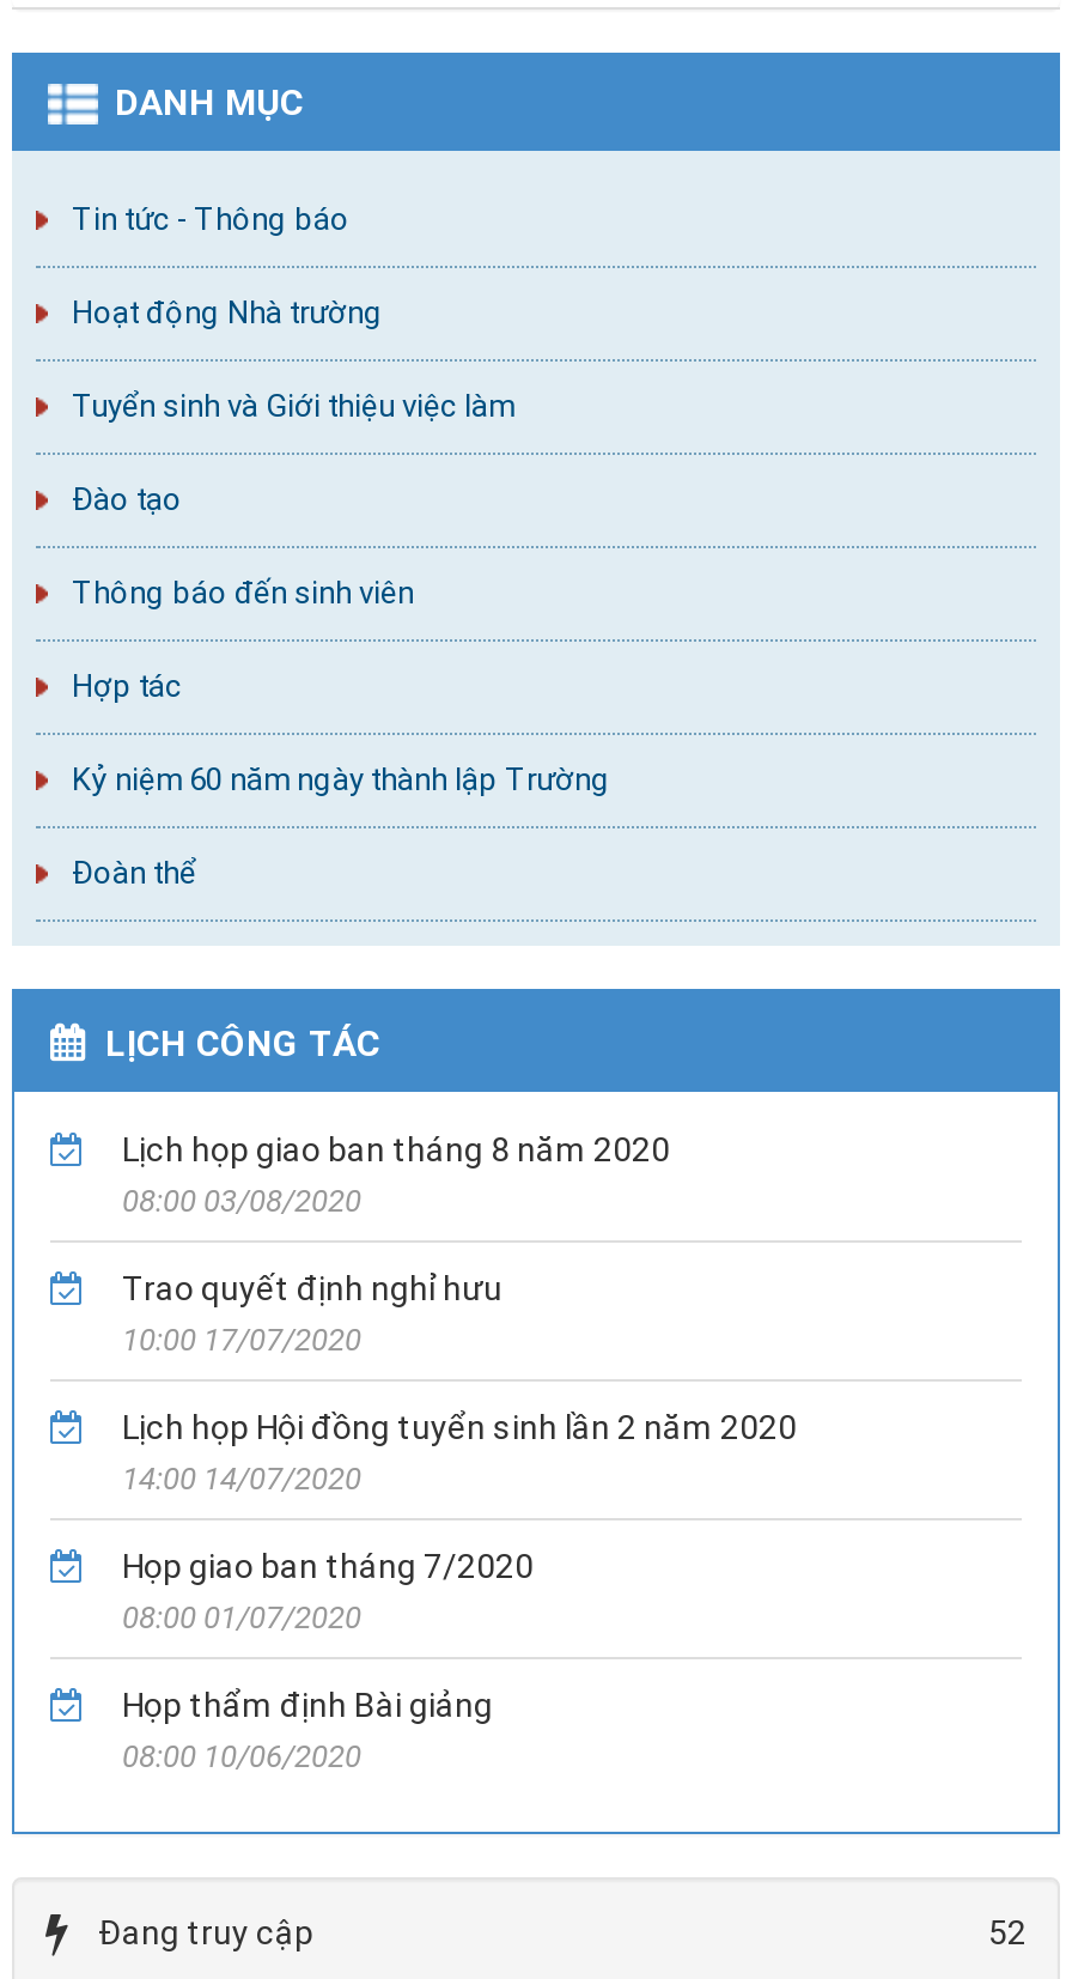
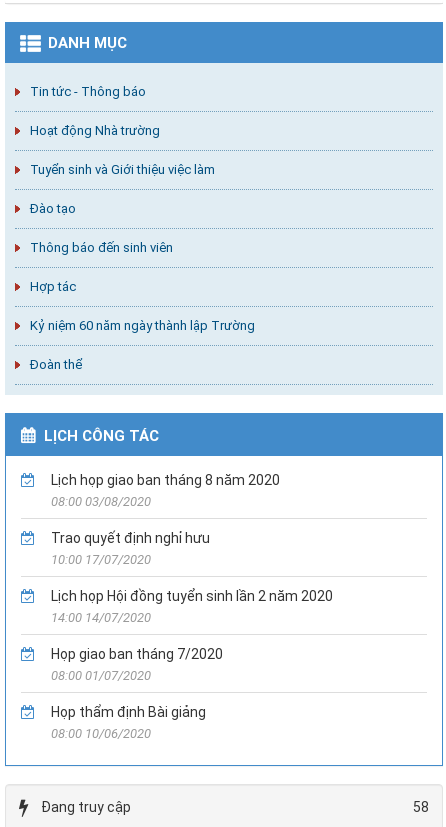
- 52
+ 58
